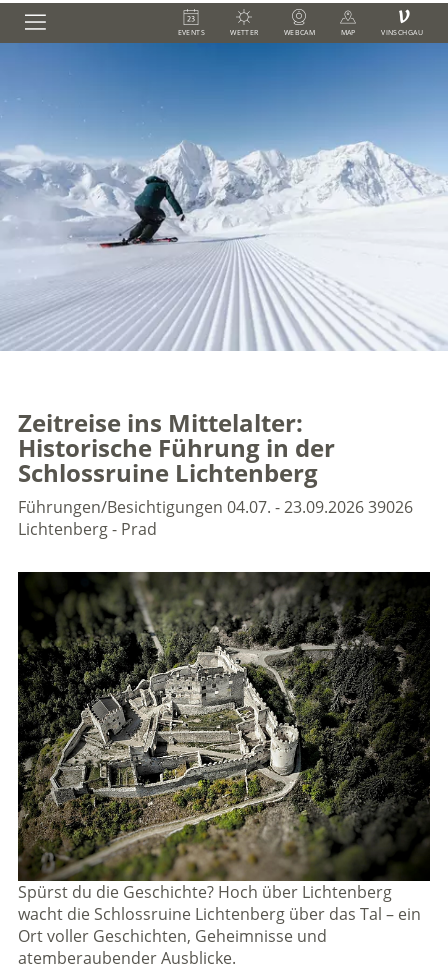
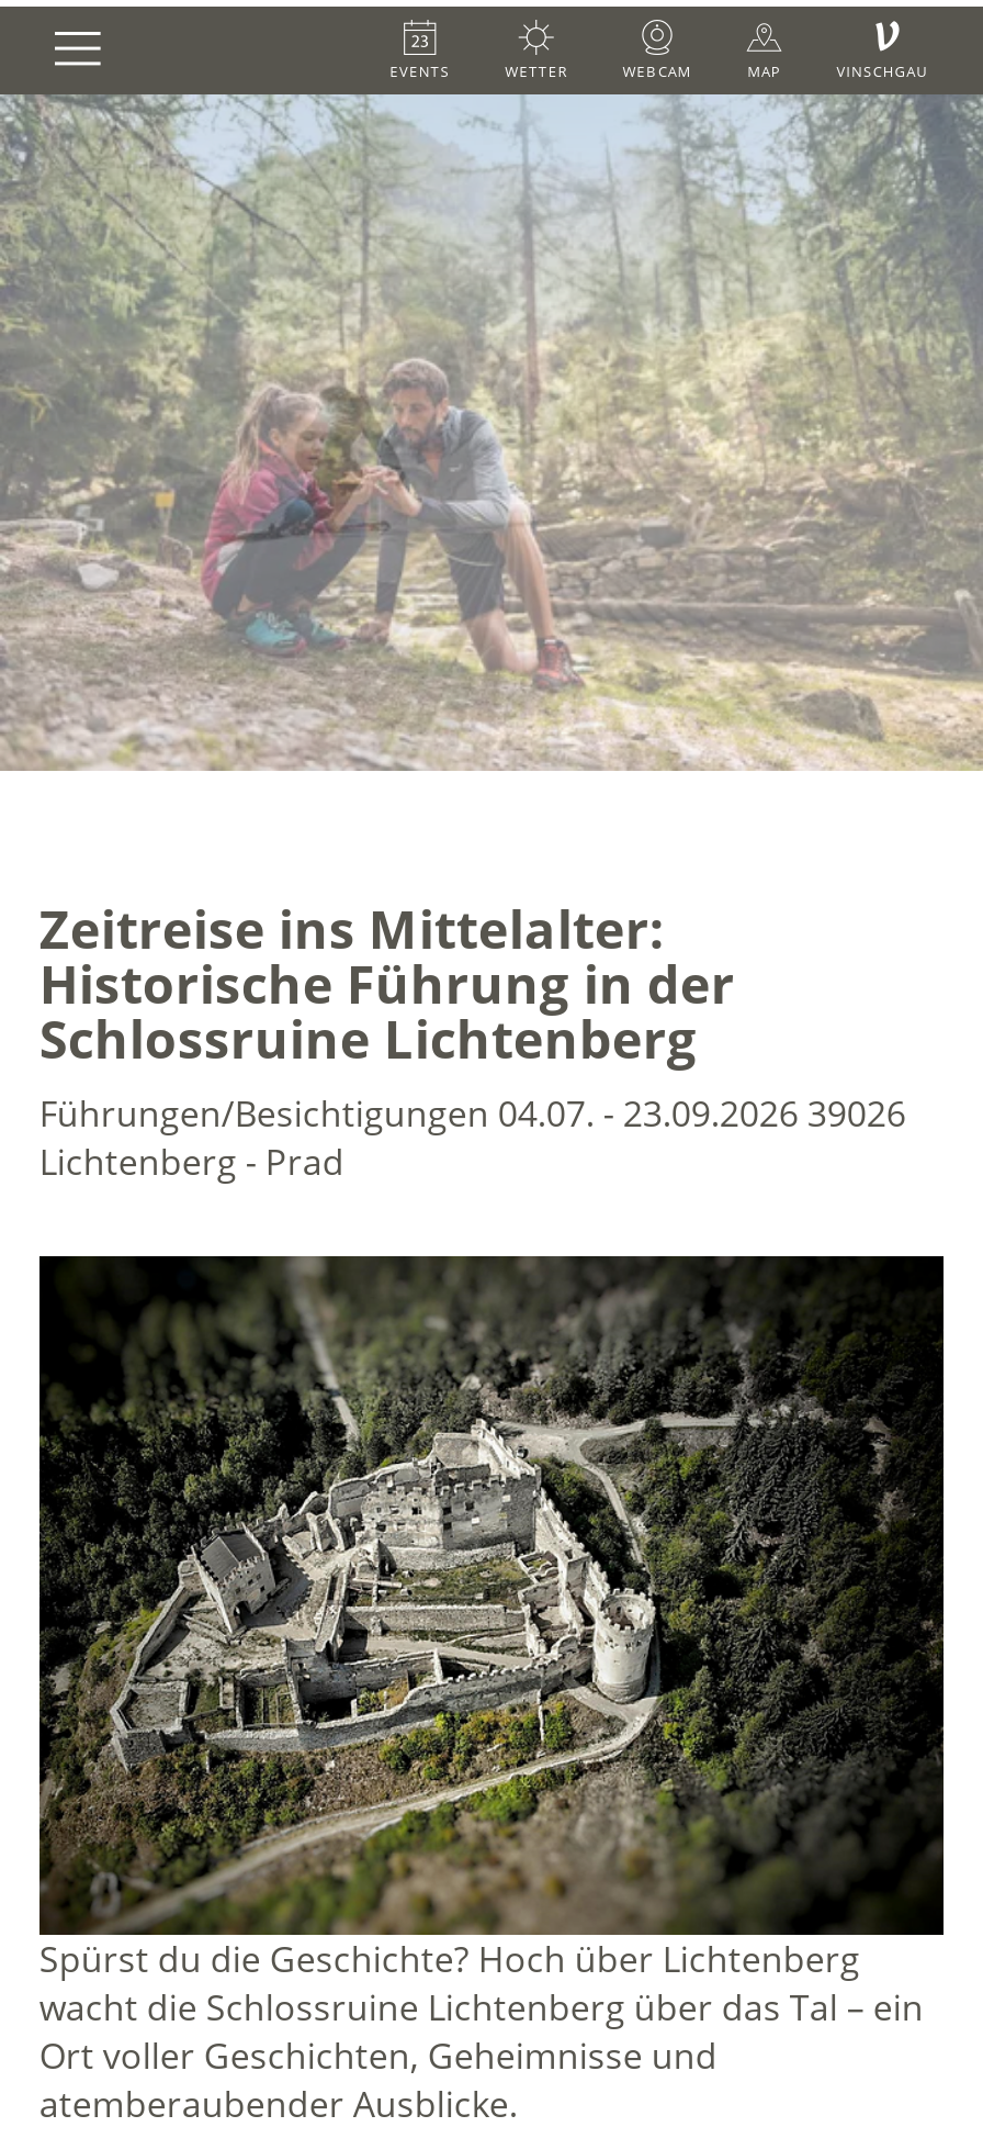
- [image]
+ [image]
